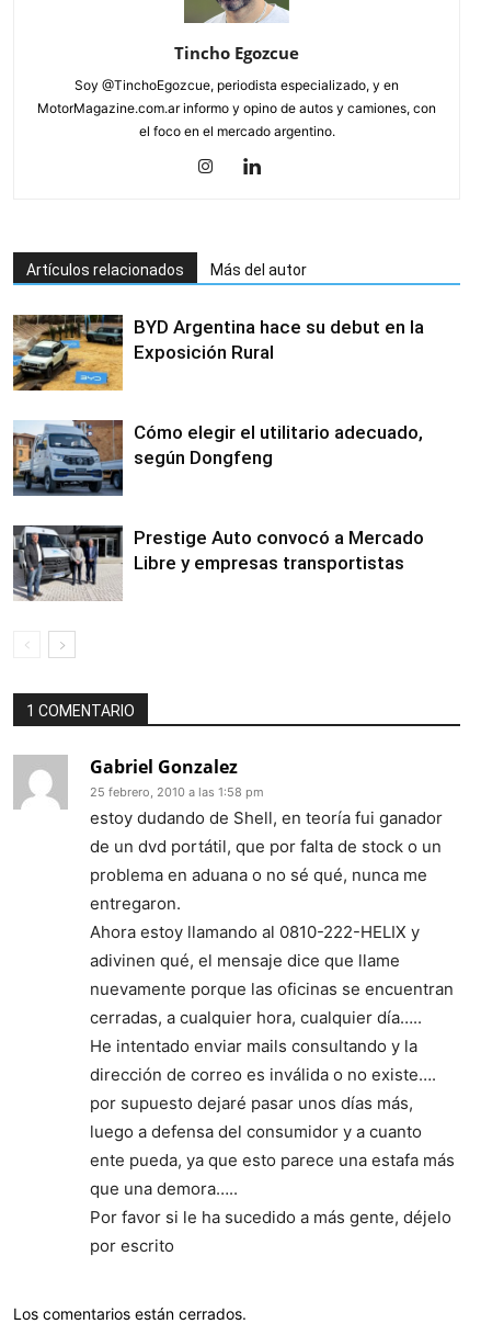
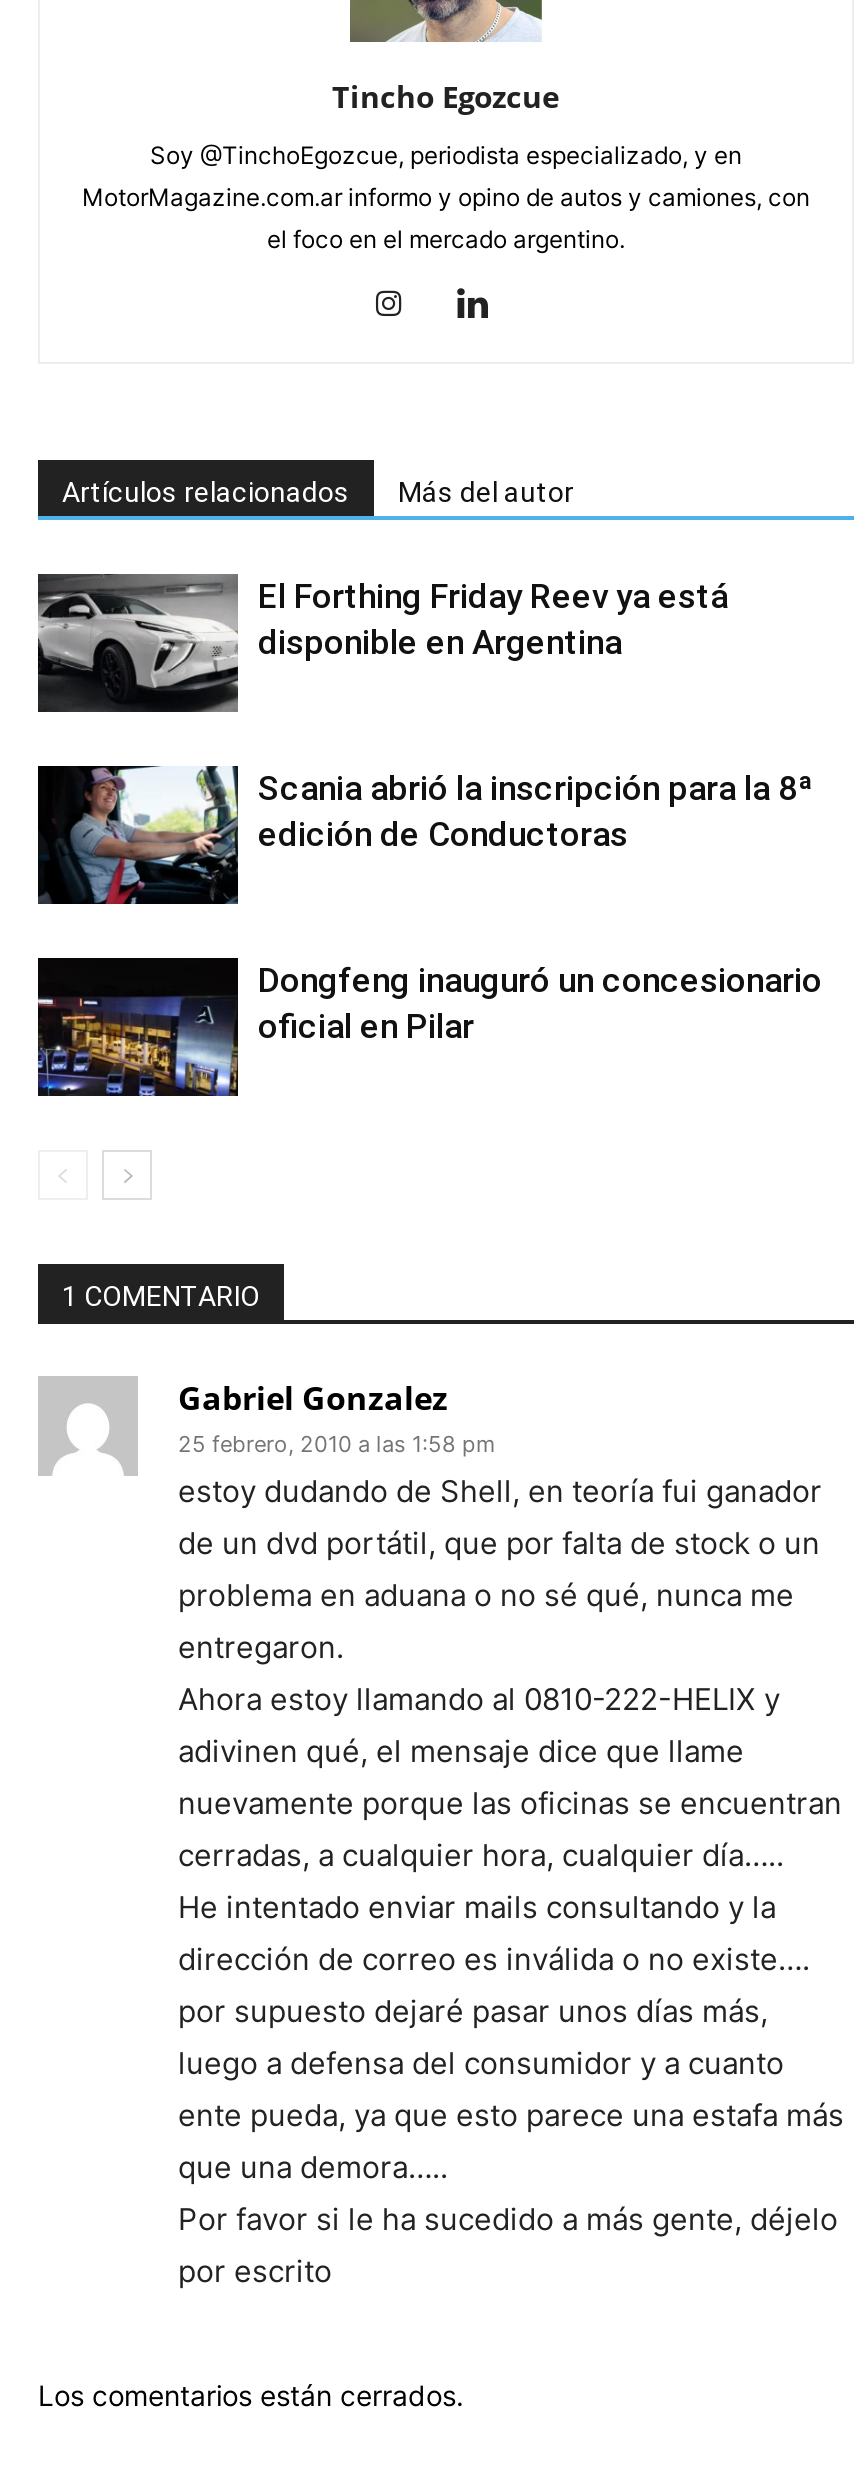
- [image]
- BYD Argentina hace su debut en la
- Exposición Rural
+ [image]
+ El Forthing Friday Reev ya está
+ disponible en Argentina

- [image]
- Cómo elegir el utilitario adecuado,
- según Dongfeng
+ [image]
+ Scania abrió la inscripción para la 8ª
+ edición de Conductoras

- [image]
- Prestige Auto convocó a Mercado
- Libre y empresas transportistas
+ [image]
+ Dongfeng inauguró un concesionario
+ oficial en Pilar
